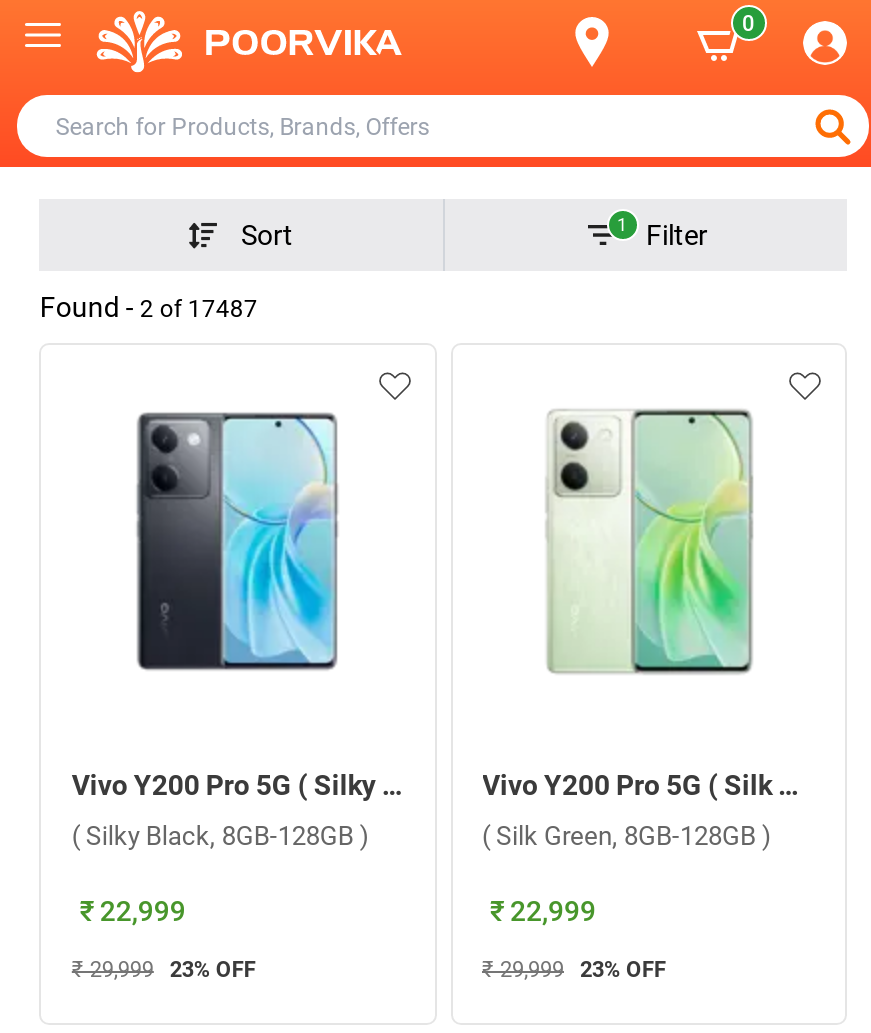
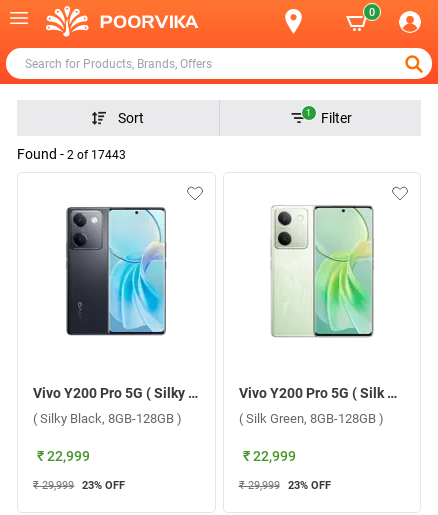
- Found - 2 of 17487
+ Found - 2 of 17443
